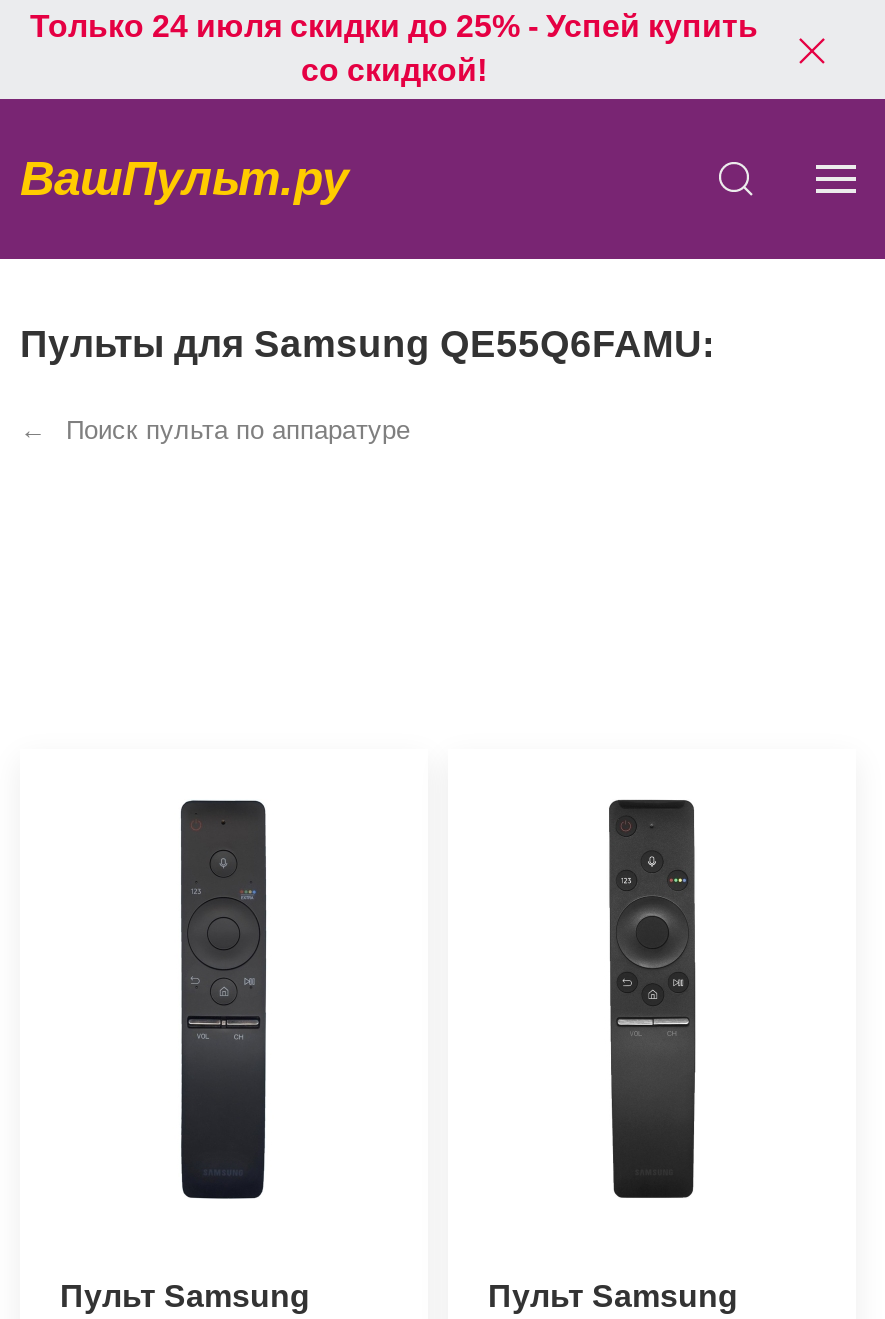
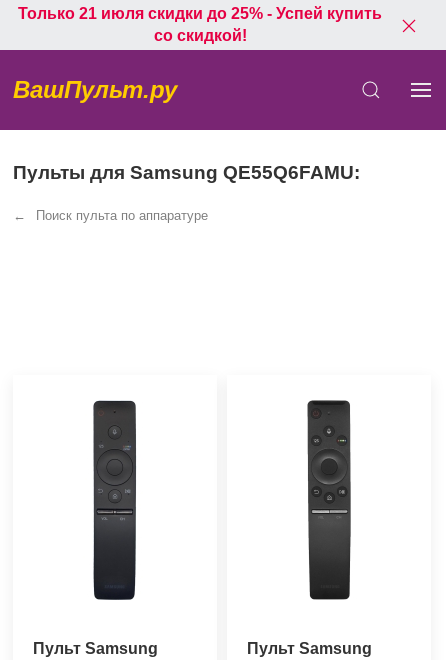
- Только 24 июля скидки до 25% - Успей купить
+ Только 21 июля скидки до 25% - Успей купить
